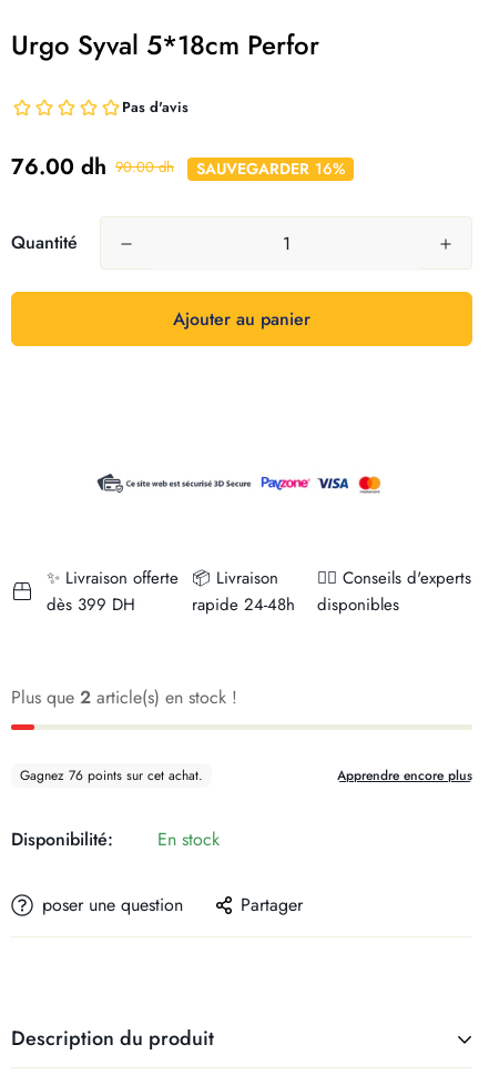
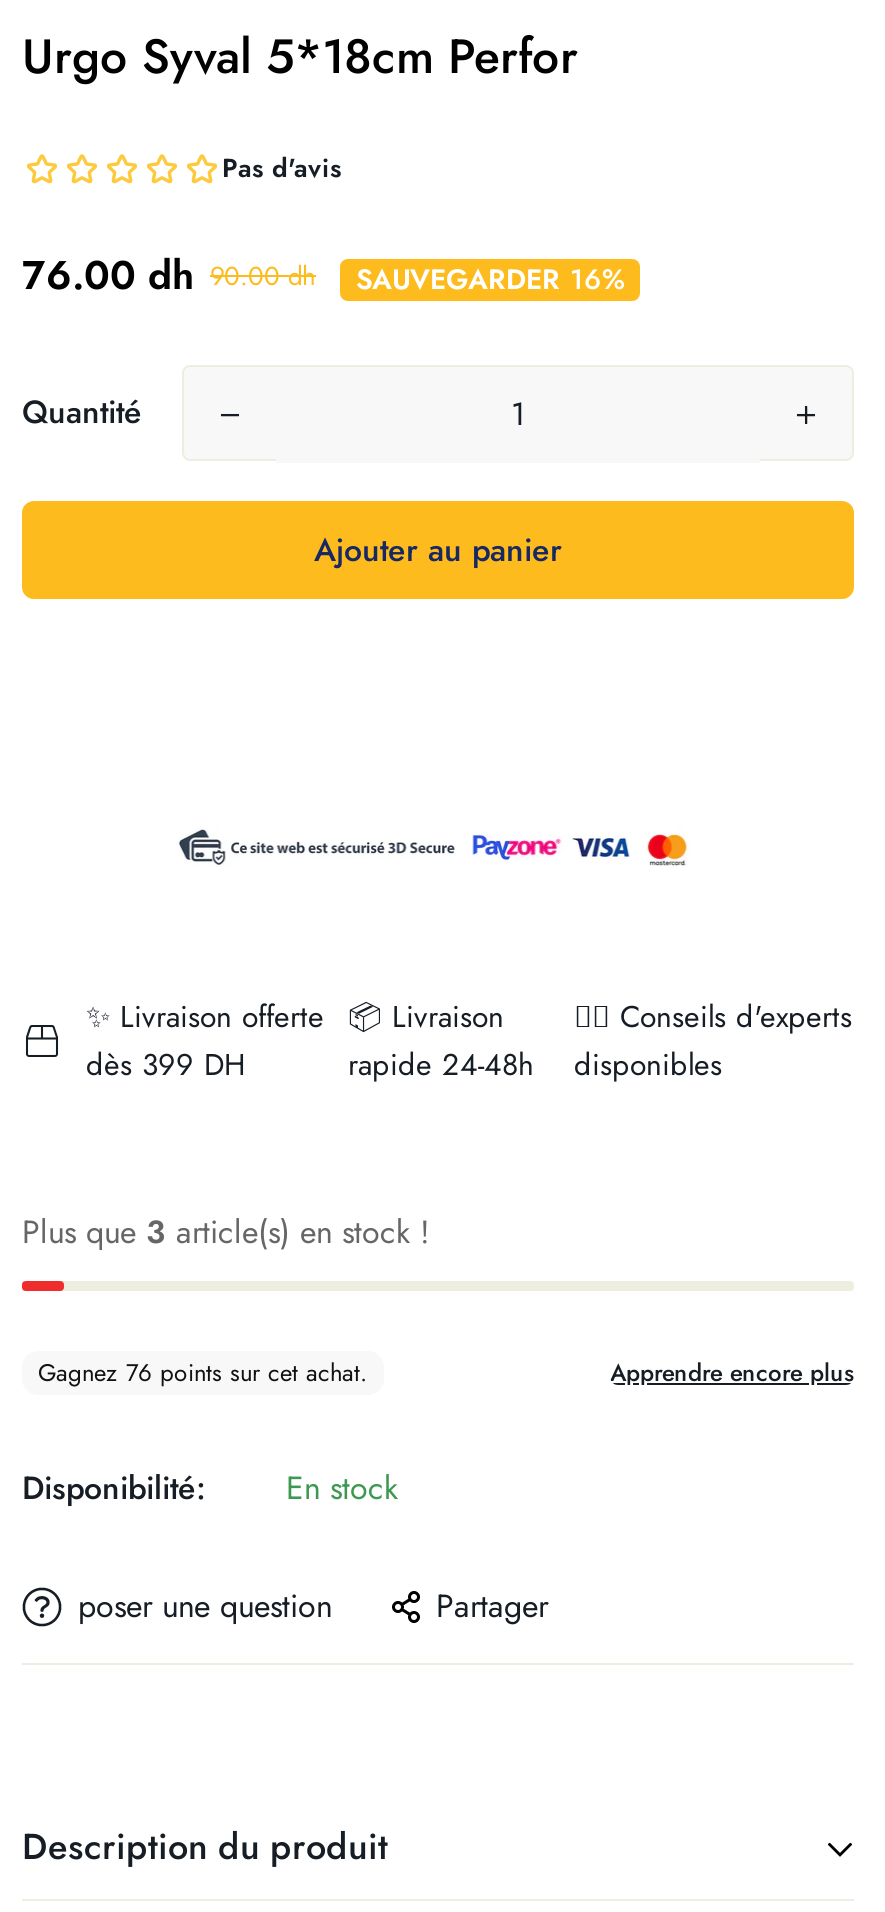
- Plus que 2 article(s) en stock !
+ Plus que 3 article(s) en stock !
